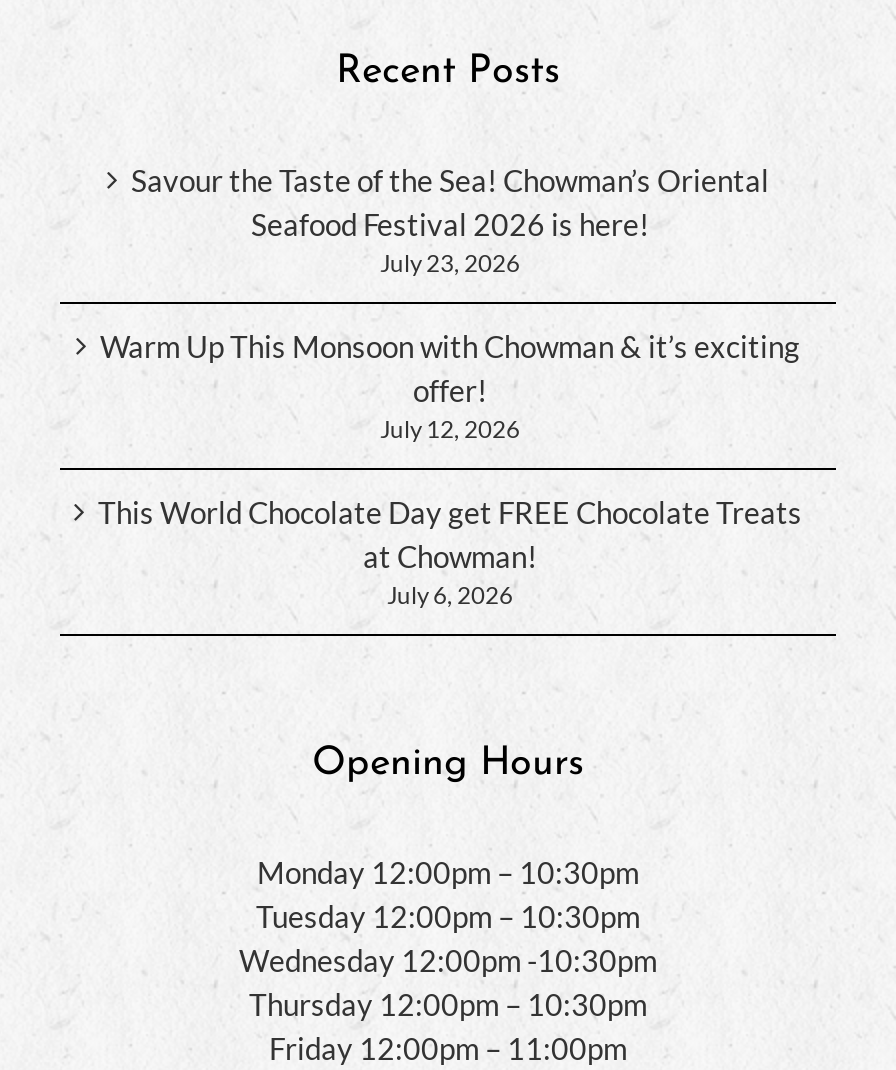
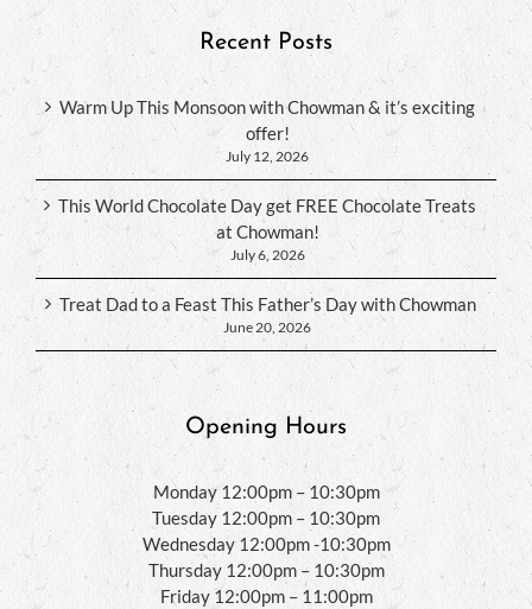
- Savour the Taste of the Sea! Chowman’s Oriental
- Seafood Festival 2026 is here!
- July 23, 2026

moved up: Warm Up This Monsoon with Chowman & it’s exciting | offer! | July 12, 2026 | This World Chocolate Day get FREE Chocolate Treats | at Chowman! | July 6, 2026

+ Treat Dad to a Feast This Father’s Day with Chowman
+ June 20, 2026
